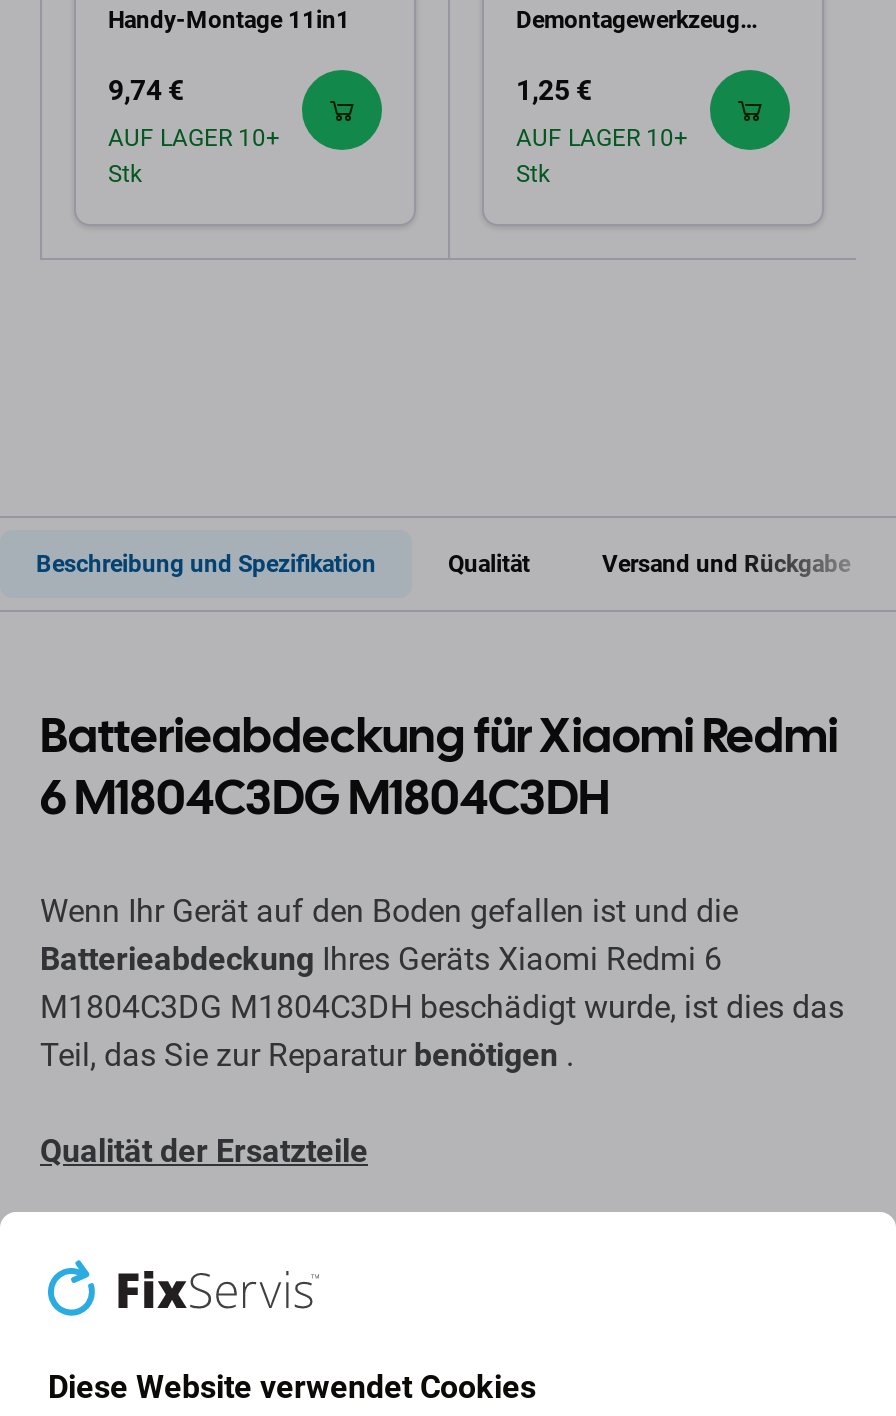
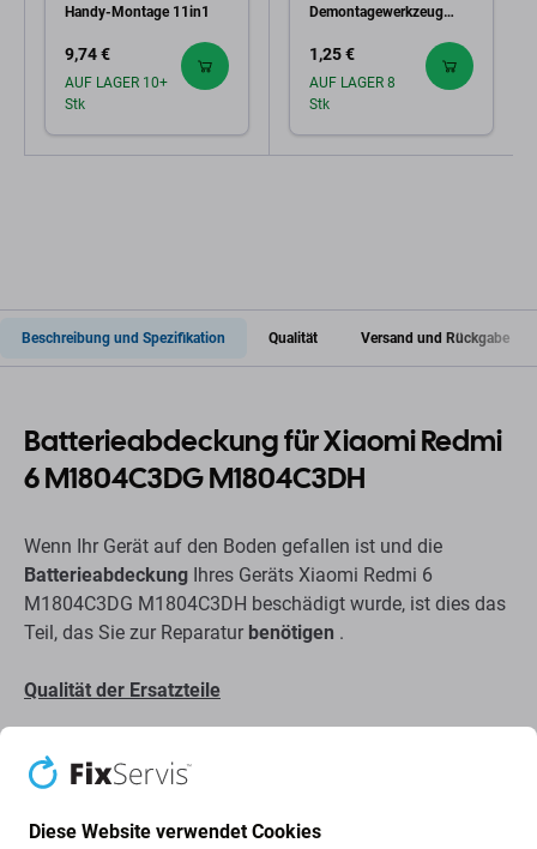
- AUF LAGER 10+
+ AUF LAGER 8
